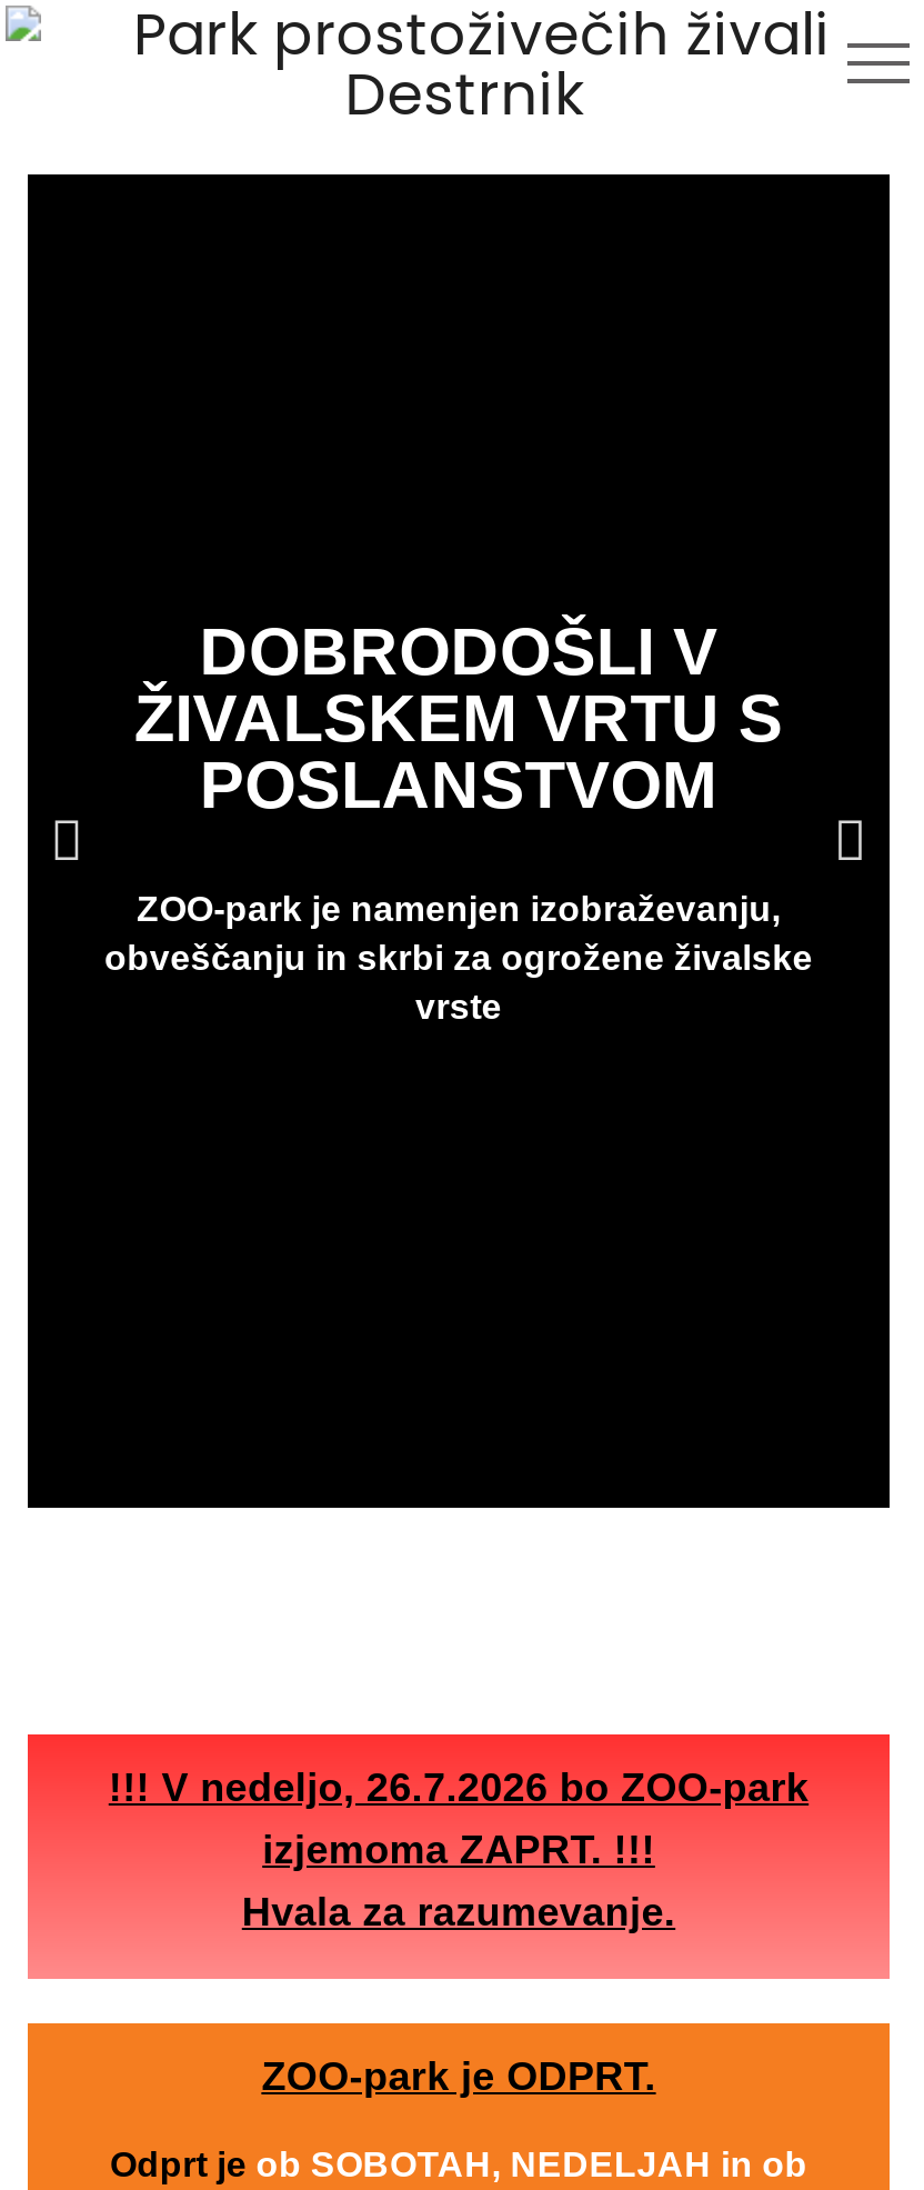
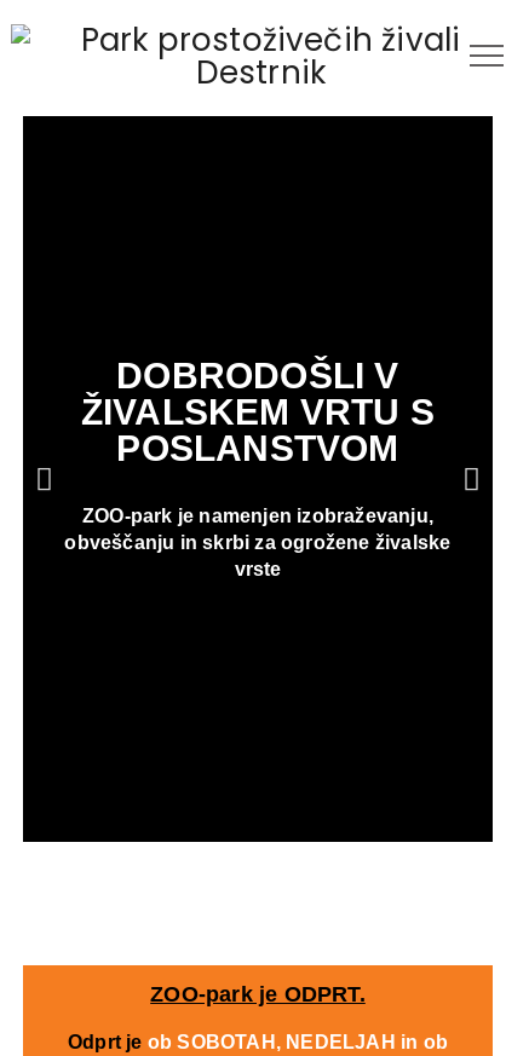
- [image]
- !!! V nedeljo, 26.7.2026 bo ZOO-park
- izjemoma ZAPRT. !!!
- Hvala za razumevanje.
